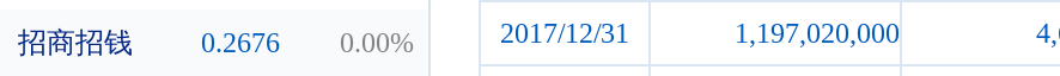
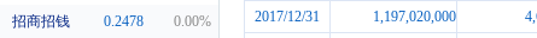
- 0.2676 0.00%
+ 0.2478 0.00%
